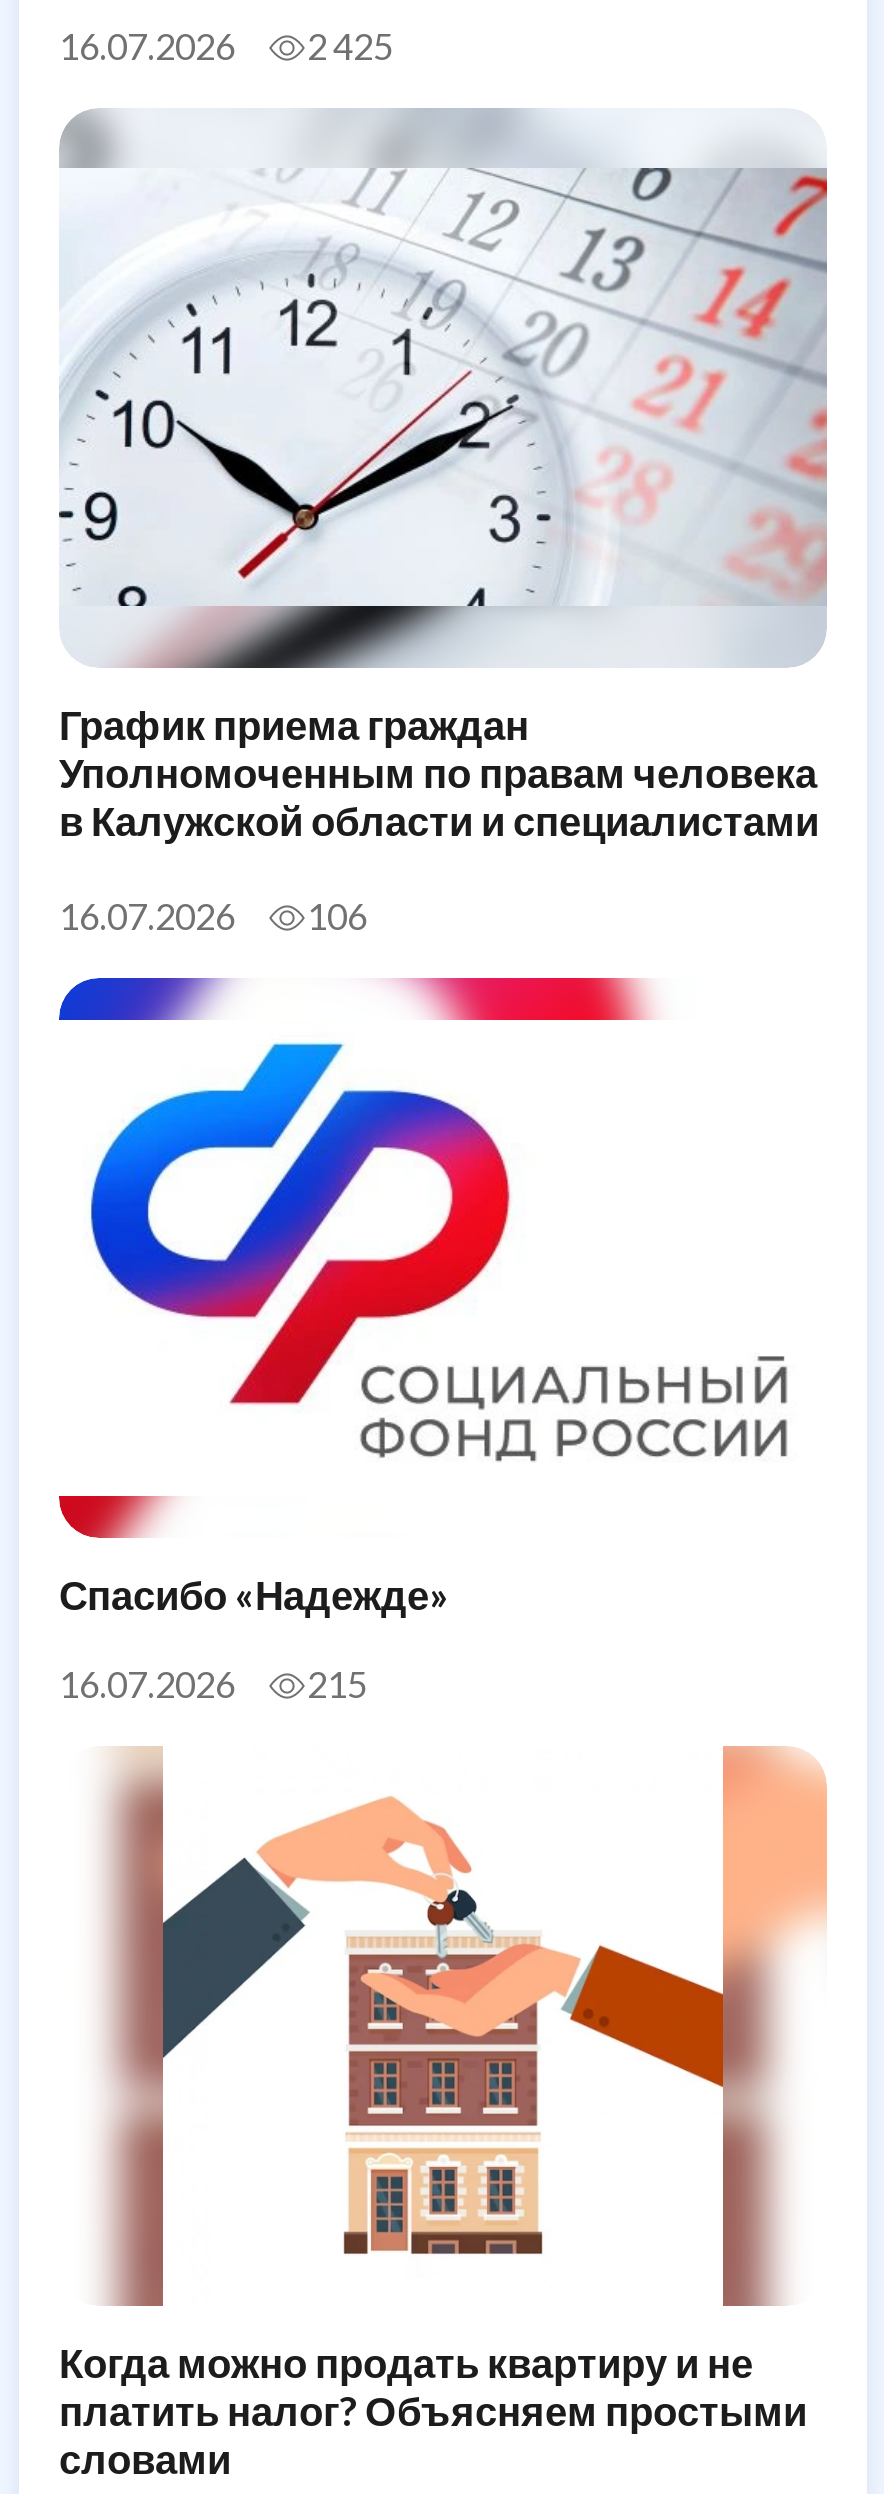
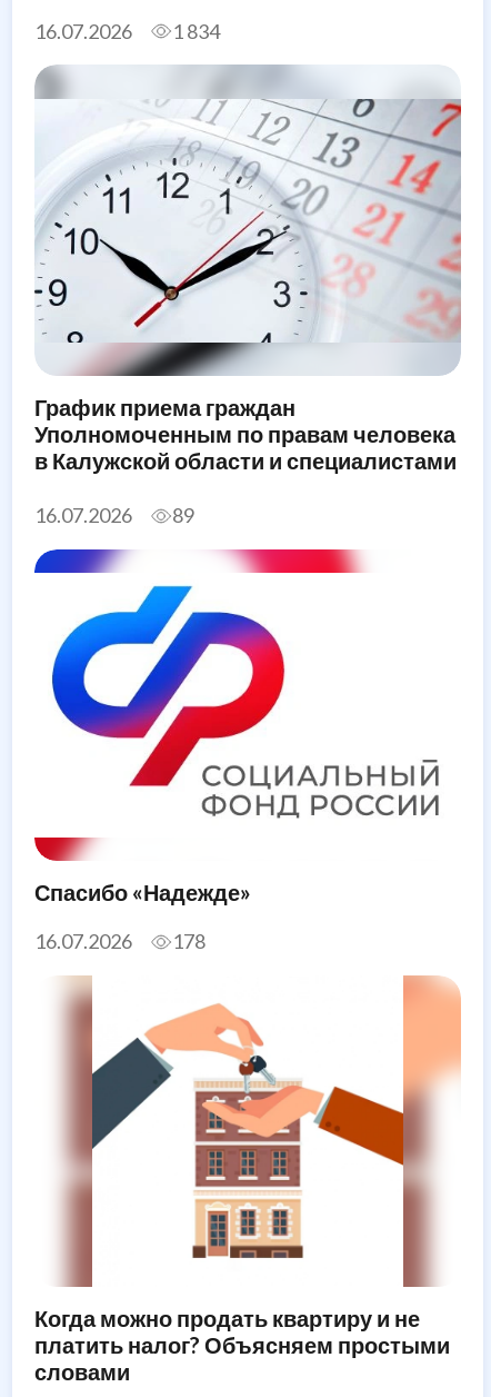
- 16.07.2026 2 425
+ 16.07.2026 1 834

- 16.07.2026 106
+ 16.07.2026 89

- 16.07.2026 215
+ 16.07.2026 178
